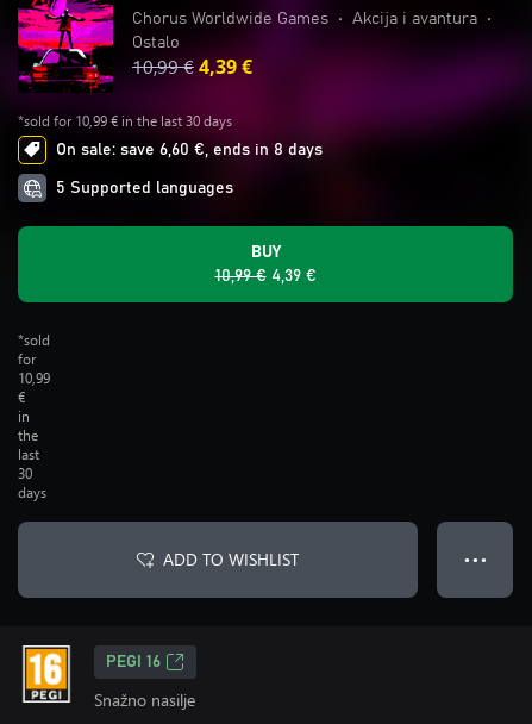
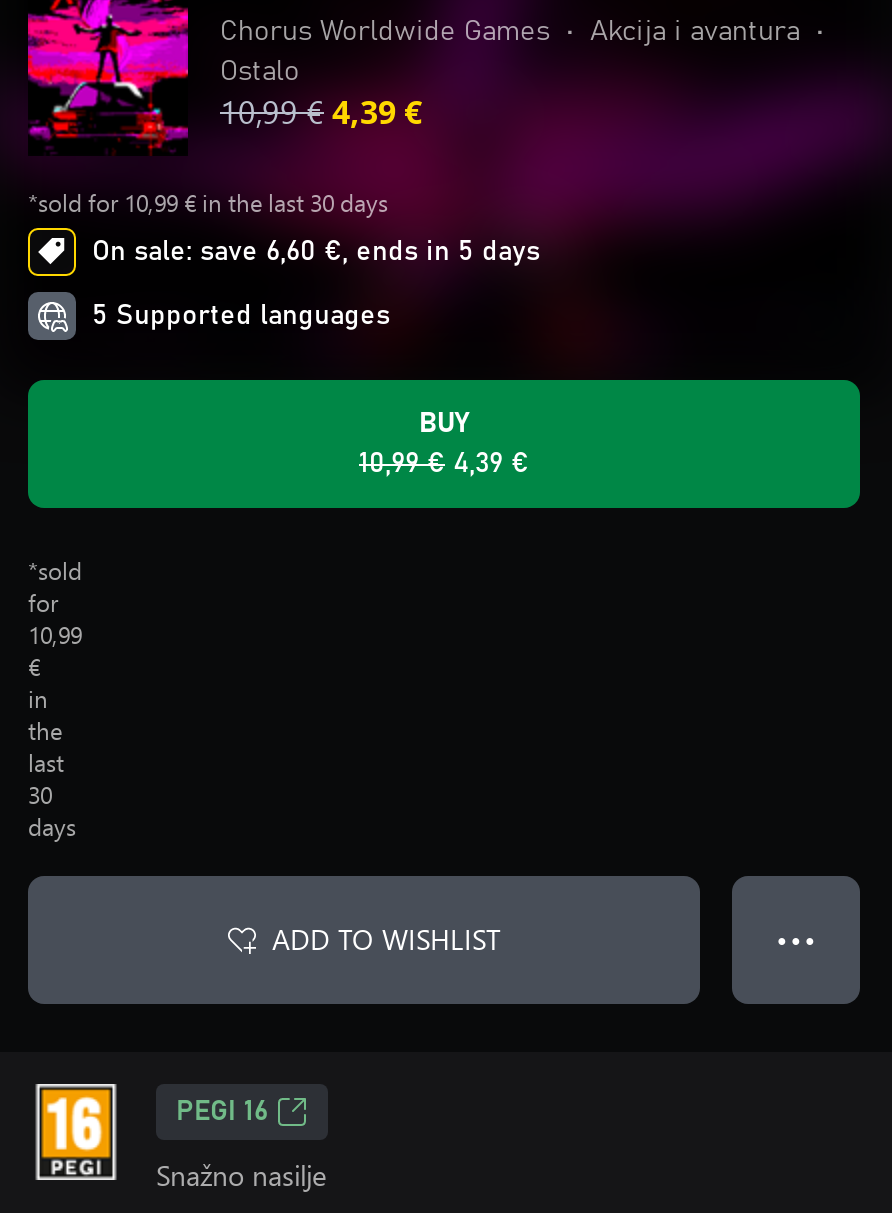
- On sale: save 6,60 €, ends in 8 days
+ On sale: save 6,60 €, ends in 5 days
